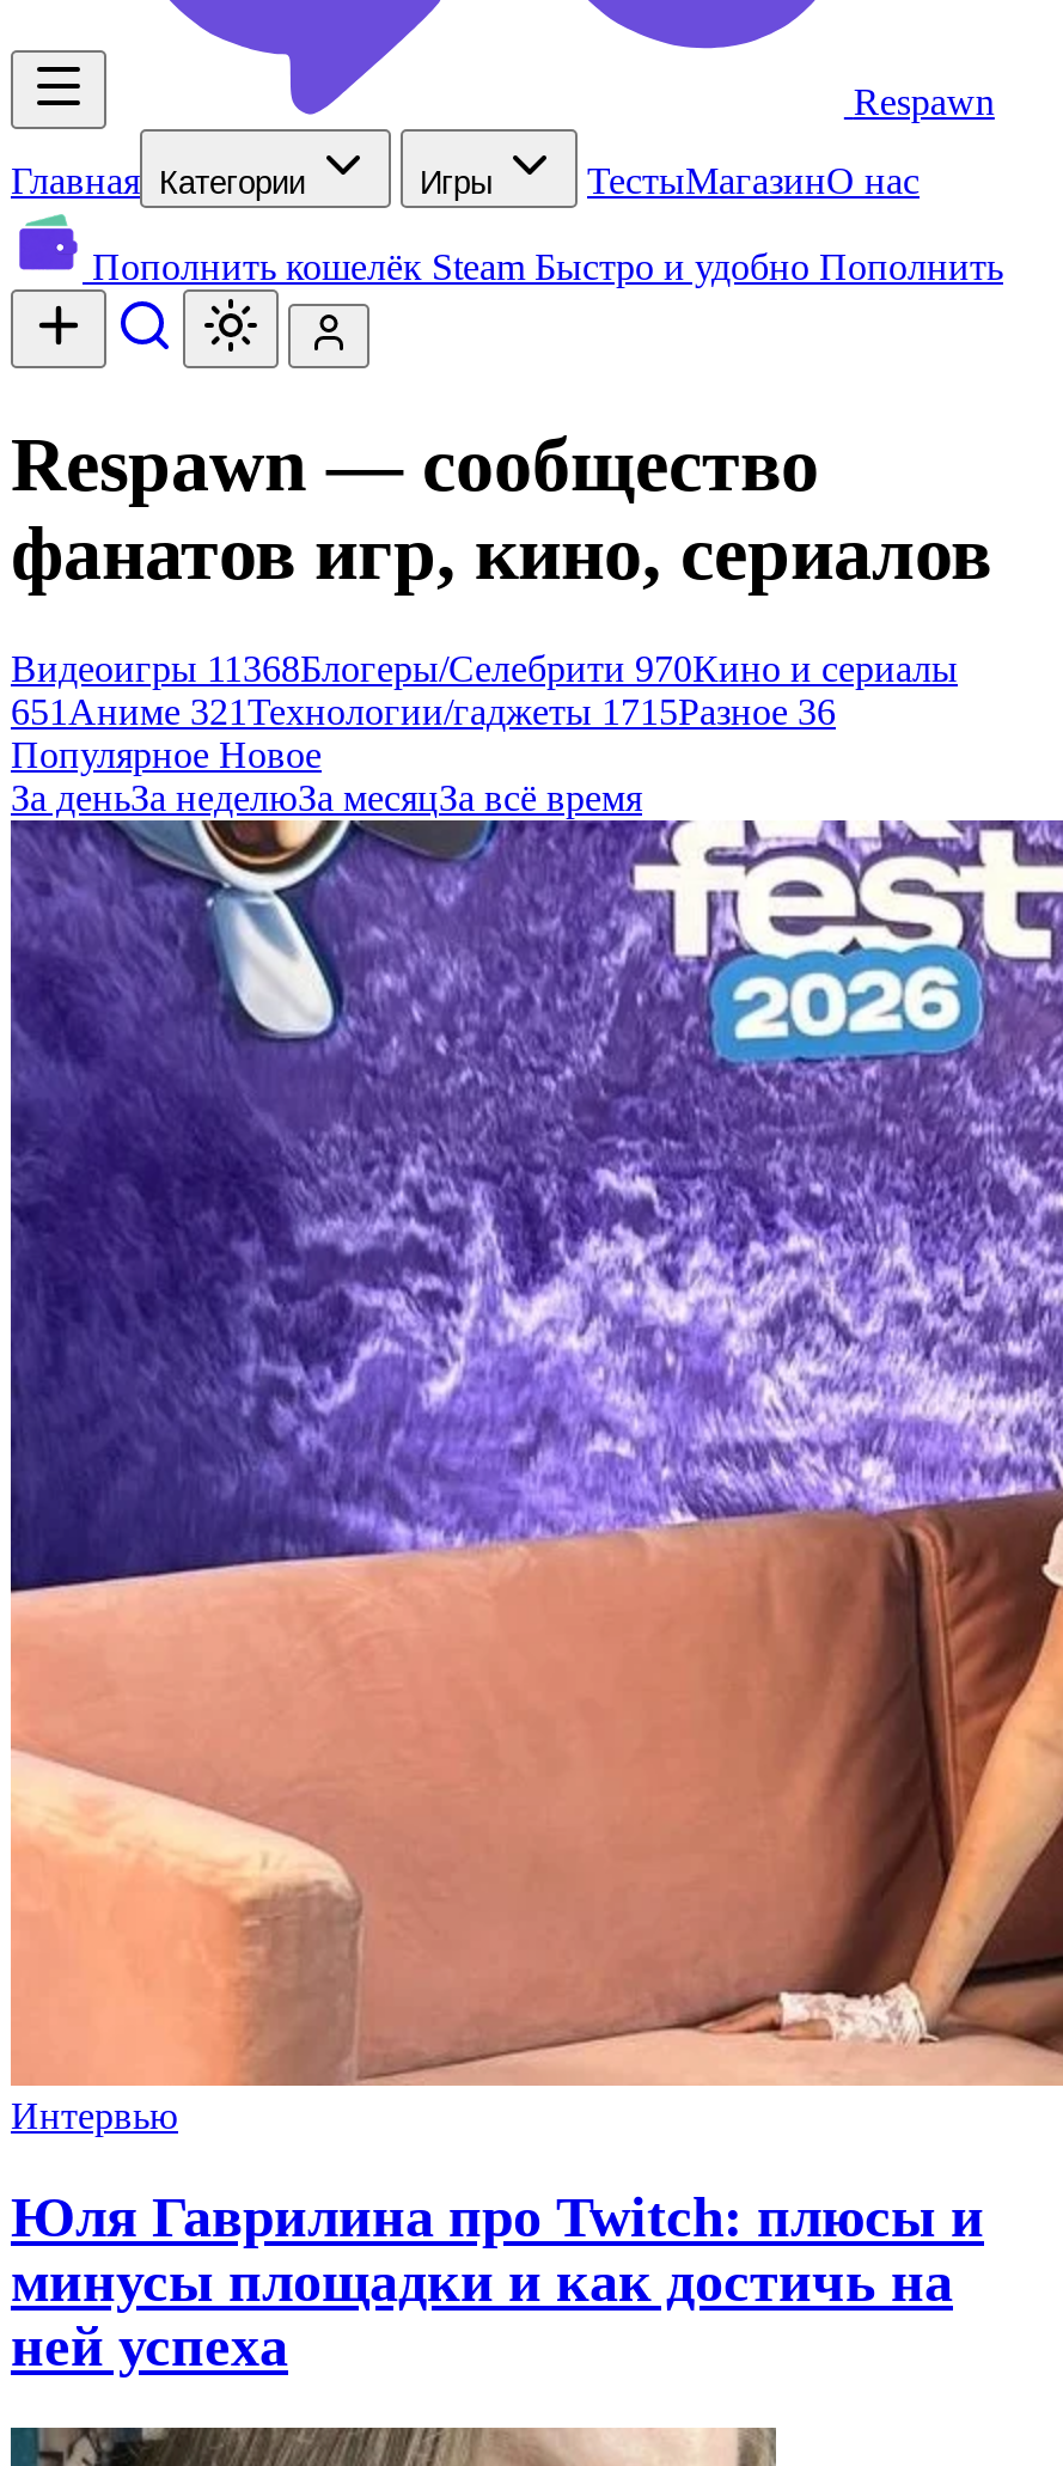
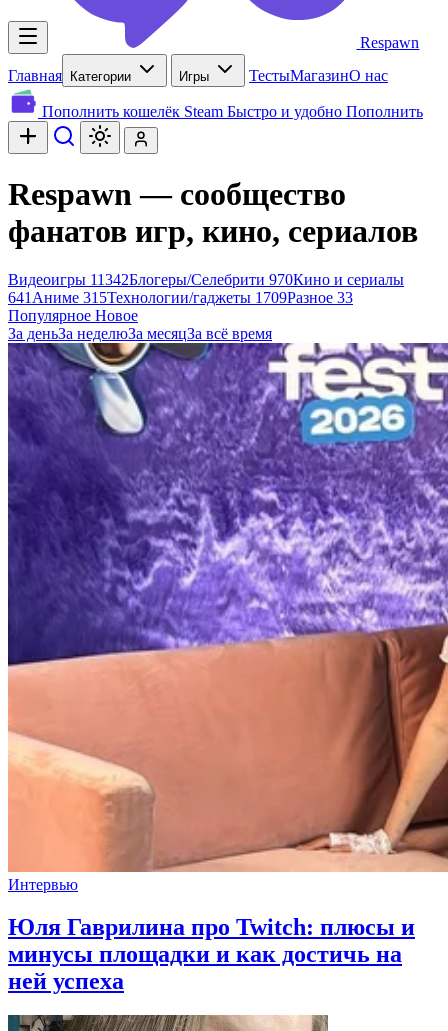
- Видеоигры 11368Блогеры/Селебрити 970Кино и сериалы
+ Видеоигры 11342Блогеры/Селебрити 970Кино и сериалы

- 651 Аниме 321 Технологии/гаджеты 1715Разное 36
+ 641 Аниме 315 Технологии/гаджеты 1709Разное 33
